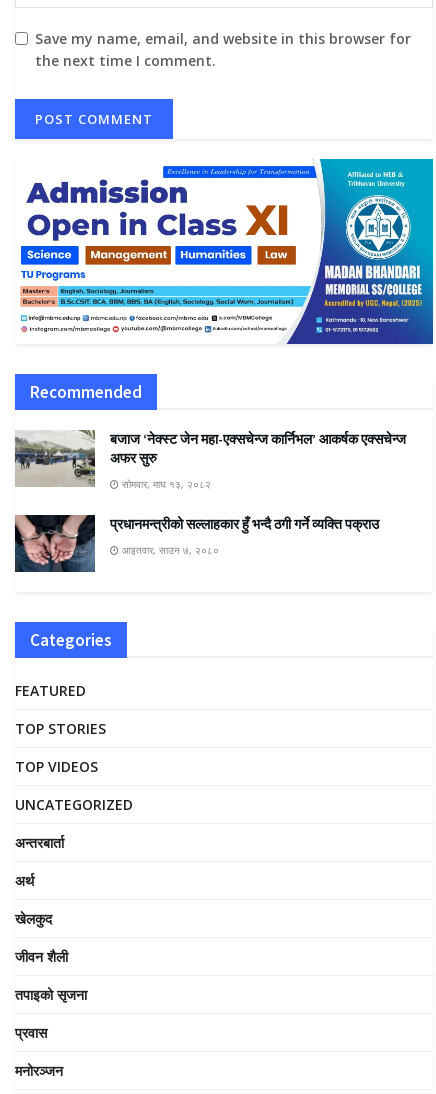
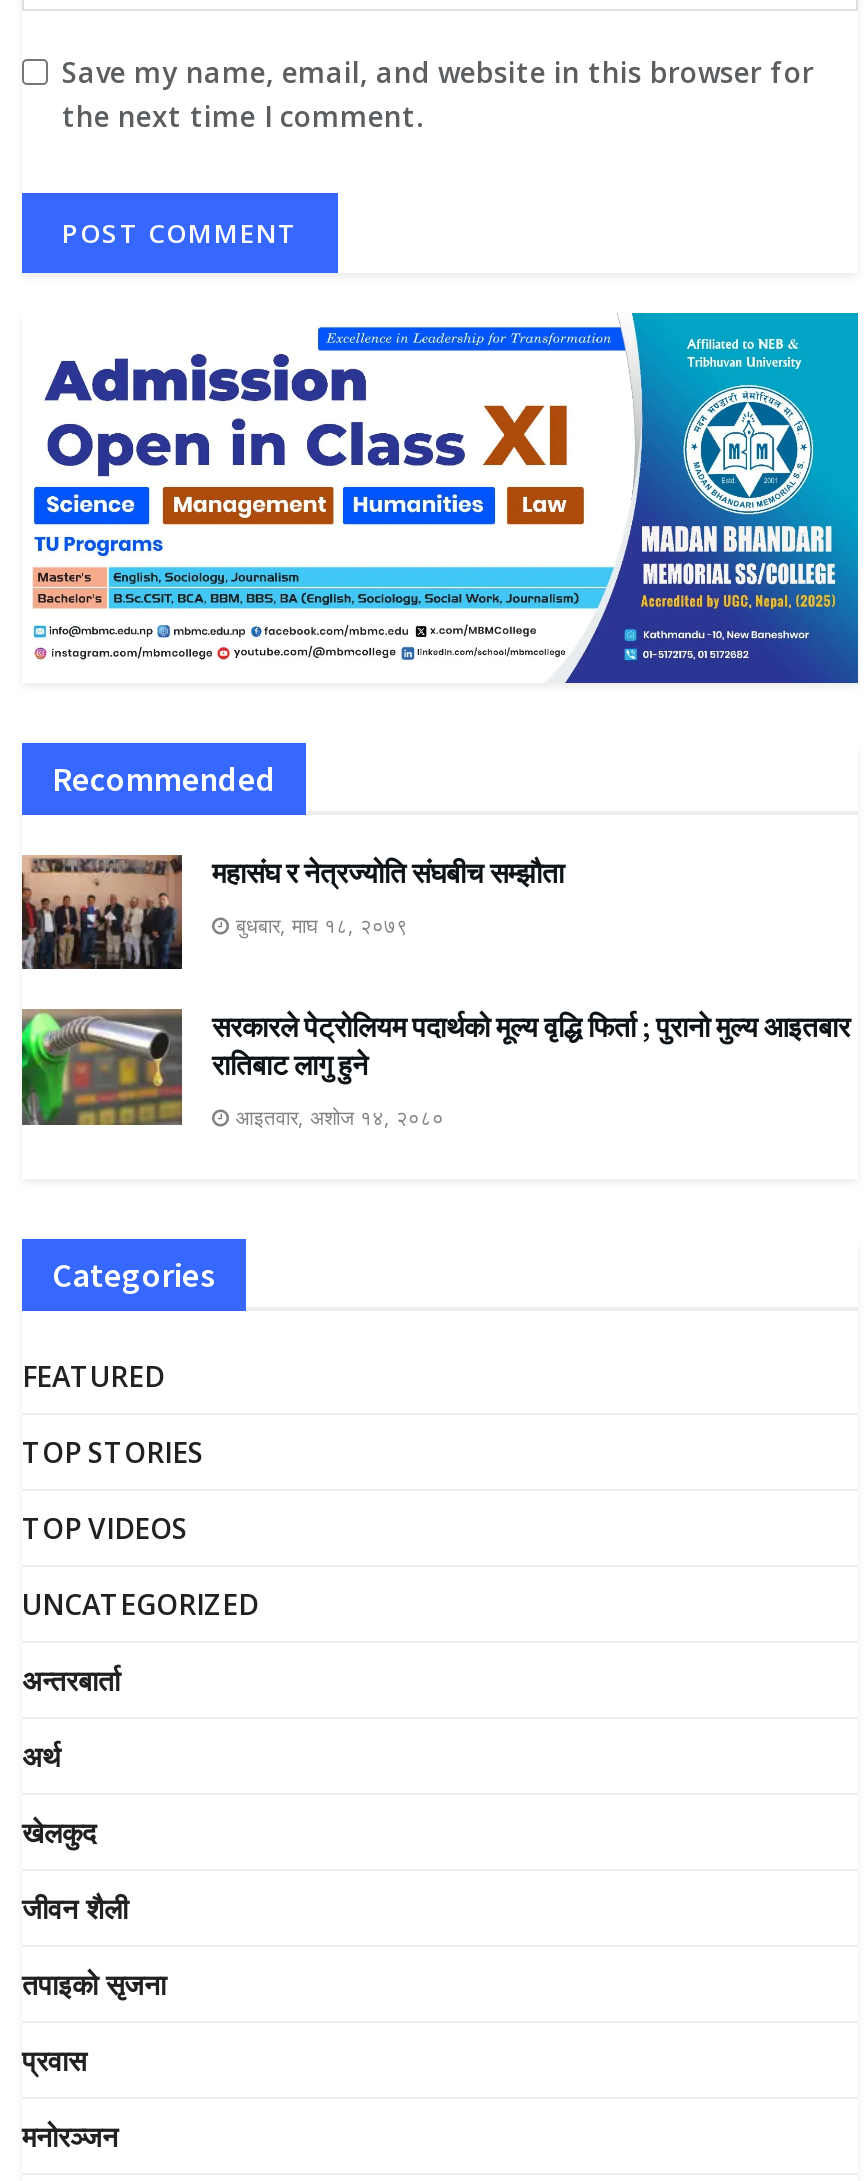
- [image]
- बजाज ‘नेक्स्ट जेन महा-एक्सचेन्ज कार्निभल’ आकर्षक एक्सचेन्ज
- अफर सुरु
+ [image]
+ महासंघ र नेत्रज्योति संघबीच सम्झौता

- सोमवार, माघ १३, २०८२
+ बुधबार, माघ १८, २०७९

- [image]
- प्रधानमन्त्रीको सल्लाहकार हुँ भन्दै ठगी गर्ने व्यक्ति पक्राउ
+ [image]
+ सरकारले पेट्रोलियम पदार्थको मूल्य वृद्धि फिर्ता ; पुरानाे मुल्य आइतबार
+ रातिबाट लागु हुने

- आइतवार, साउन ७, २०८०
+ आइतवार, अशोज १४, २०८०
